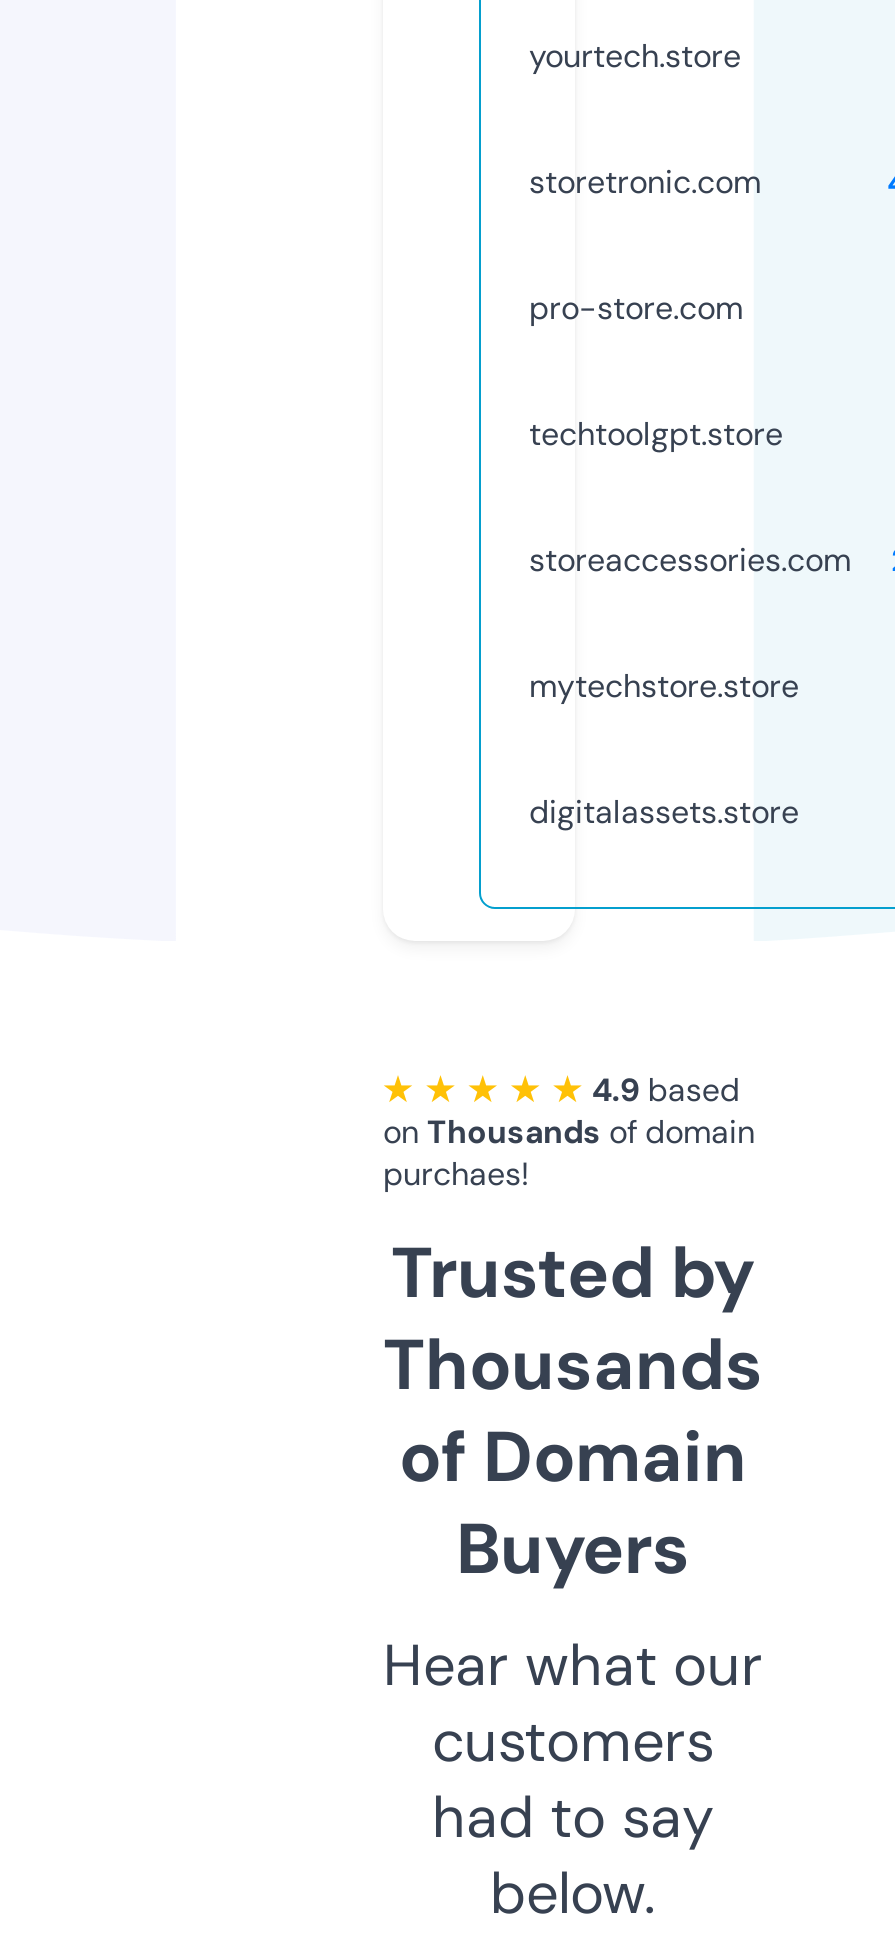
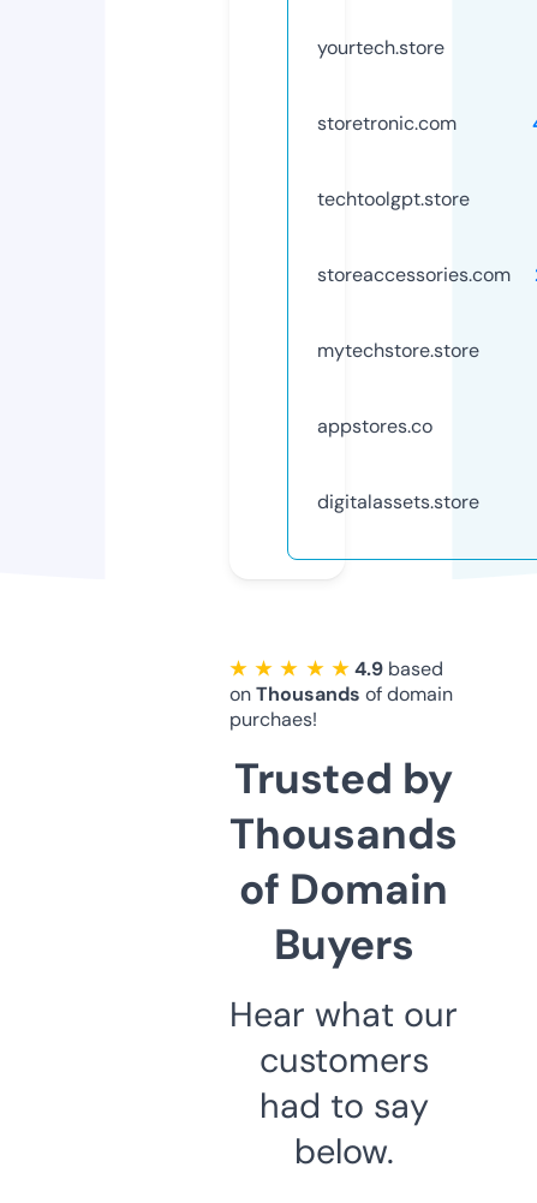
- pro-store.com

moved up: techtoolgpt.store | storeaccessories.com | mytechstore.store

+ appstores.co
